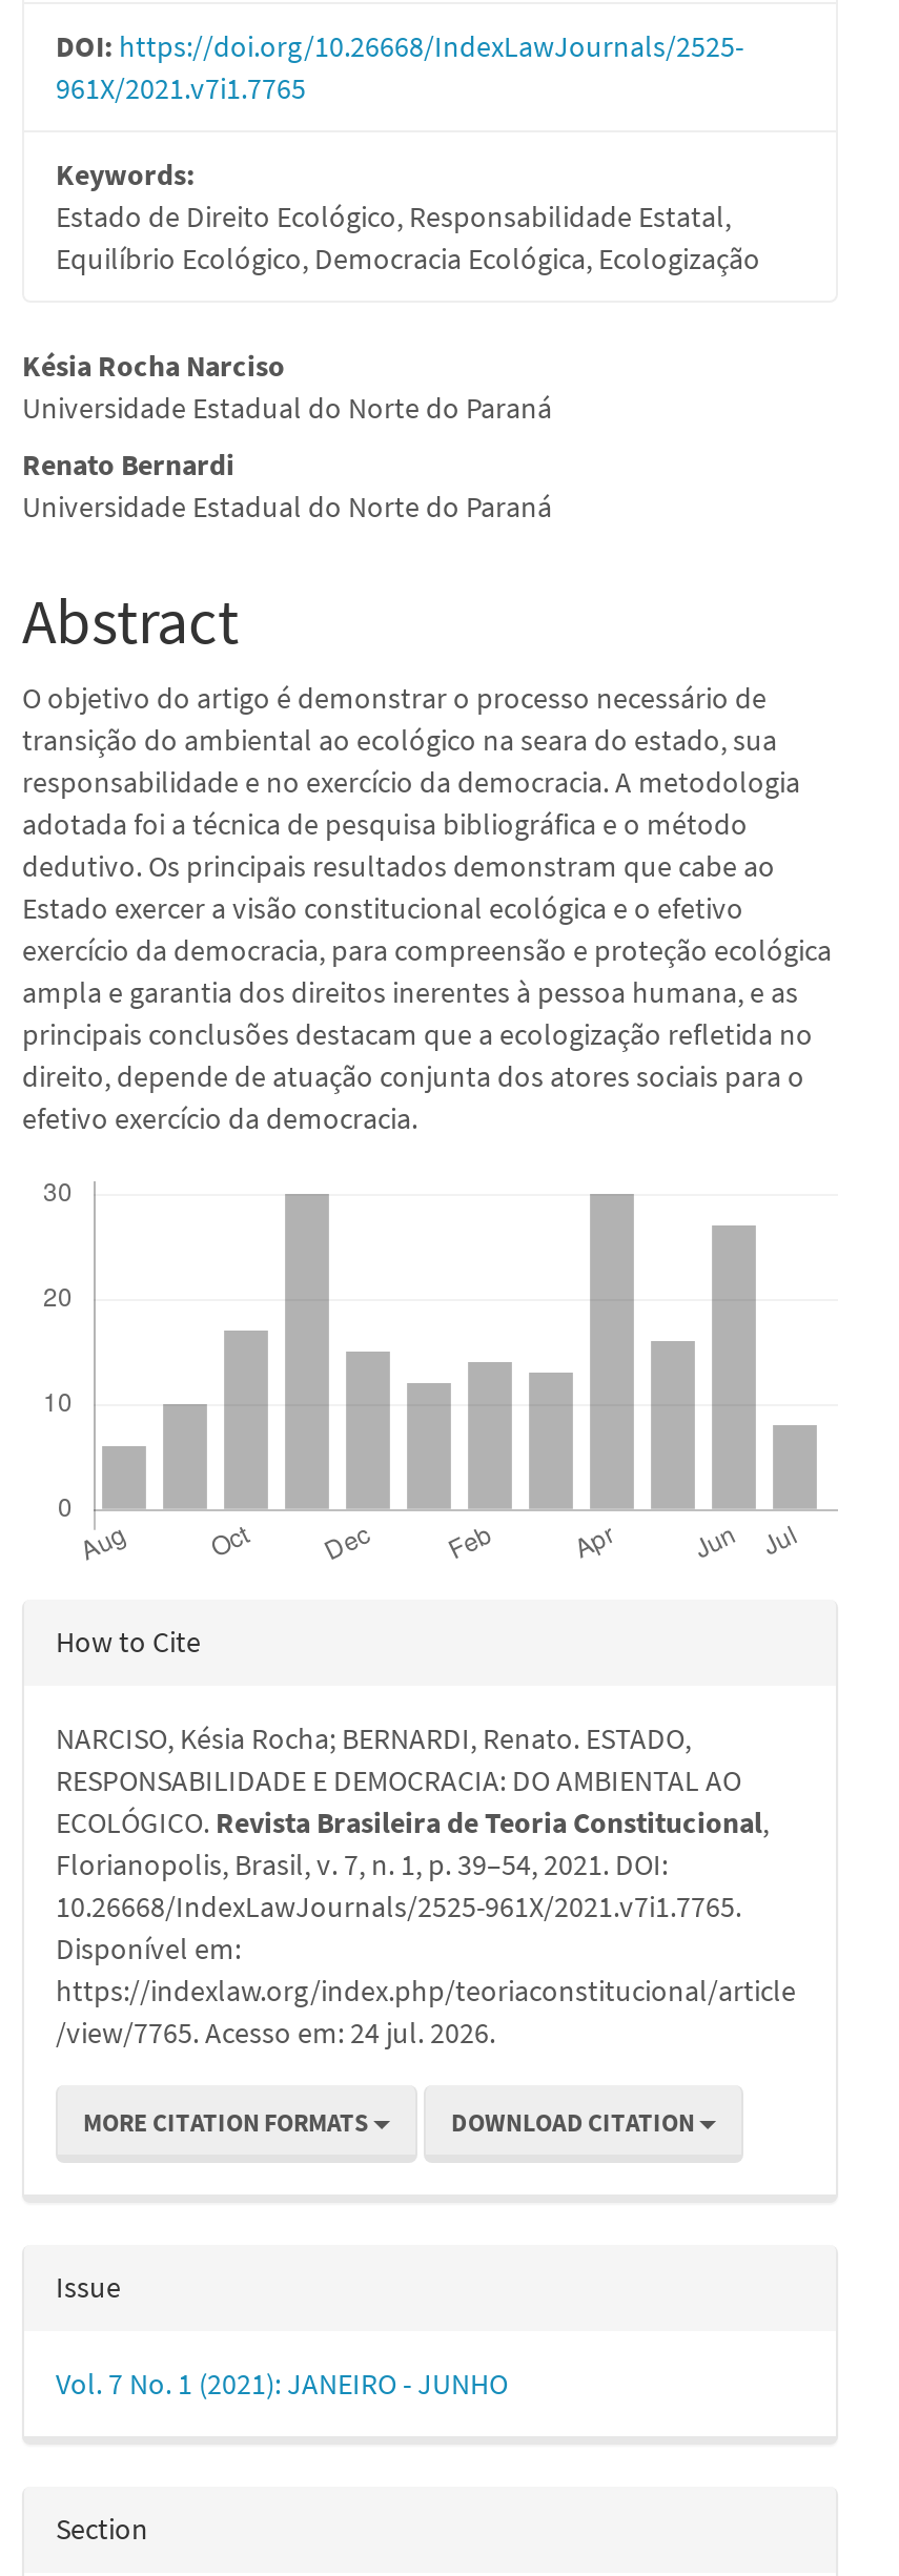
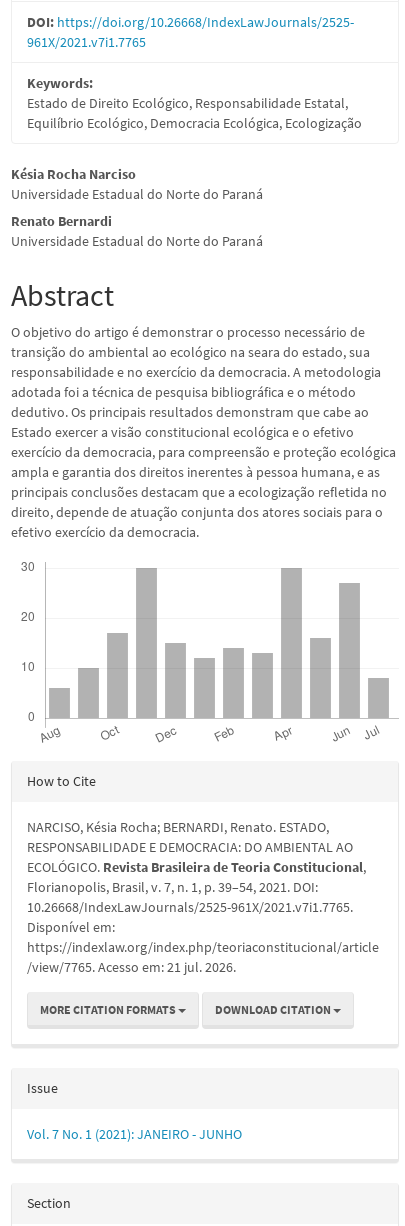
- /view/7765. Acesso em: 24 jul. 2026.
+ /view/7765. Acesso em: 21 jul. 2026.
